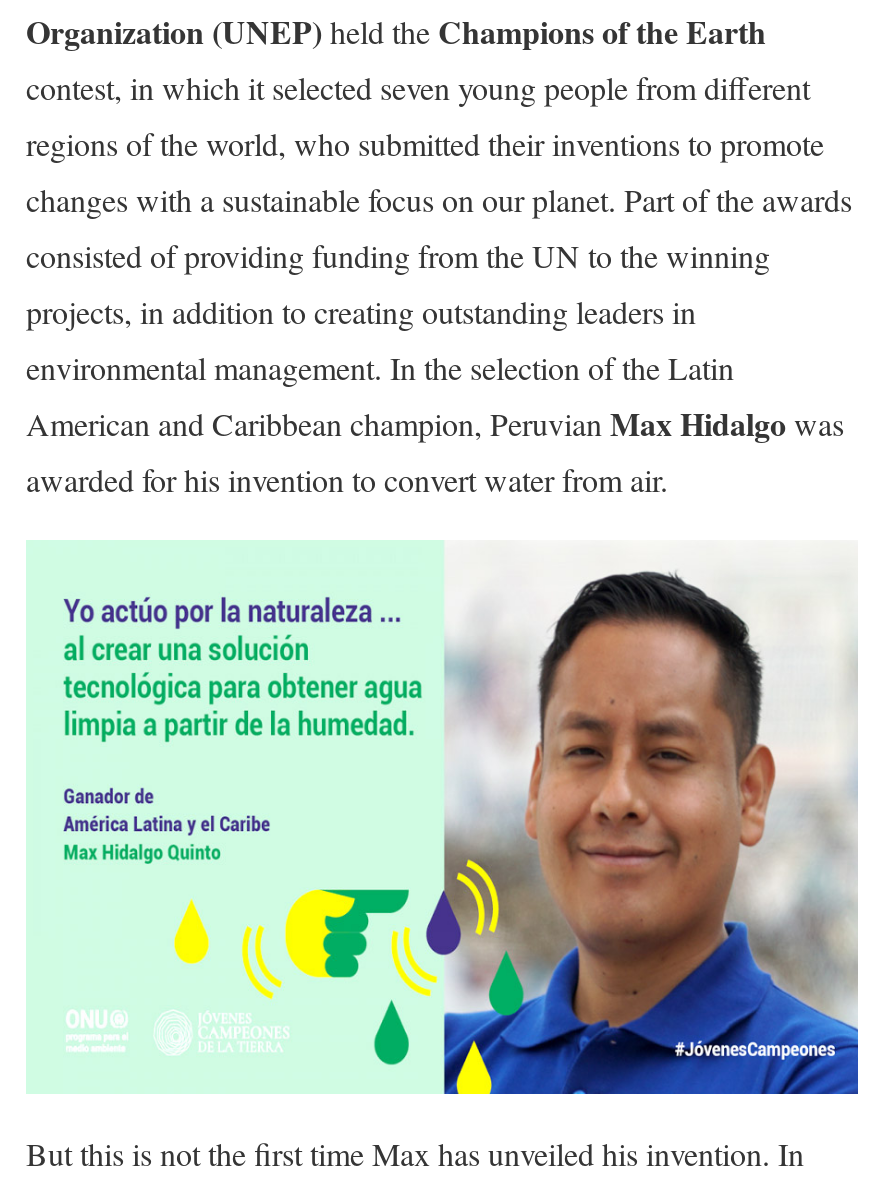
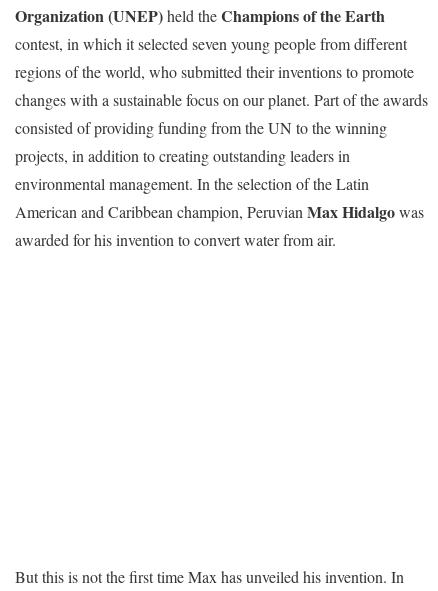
- [image]
